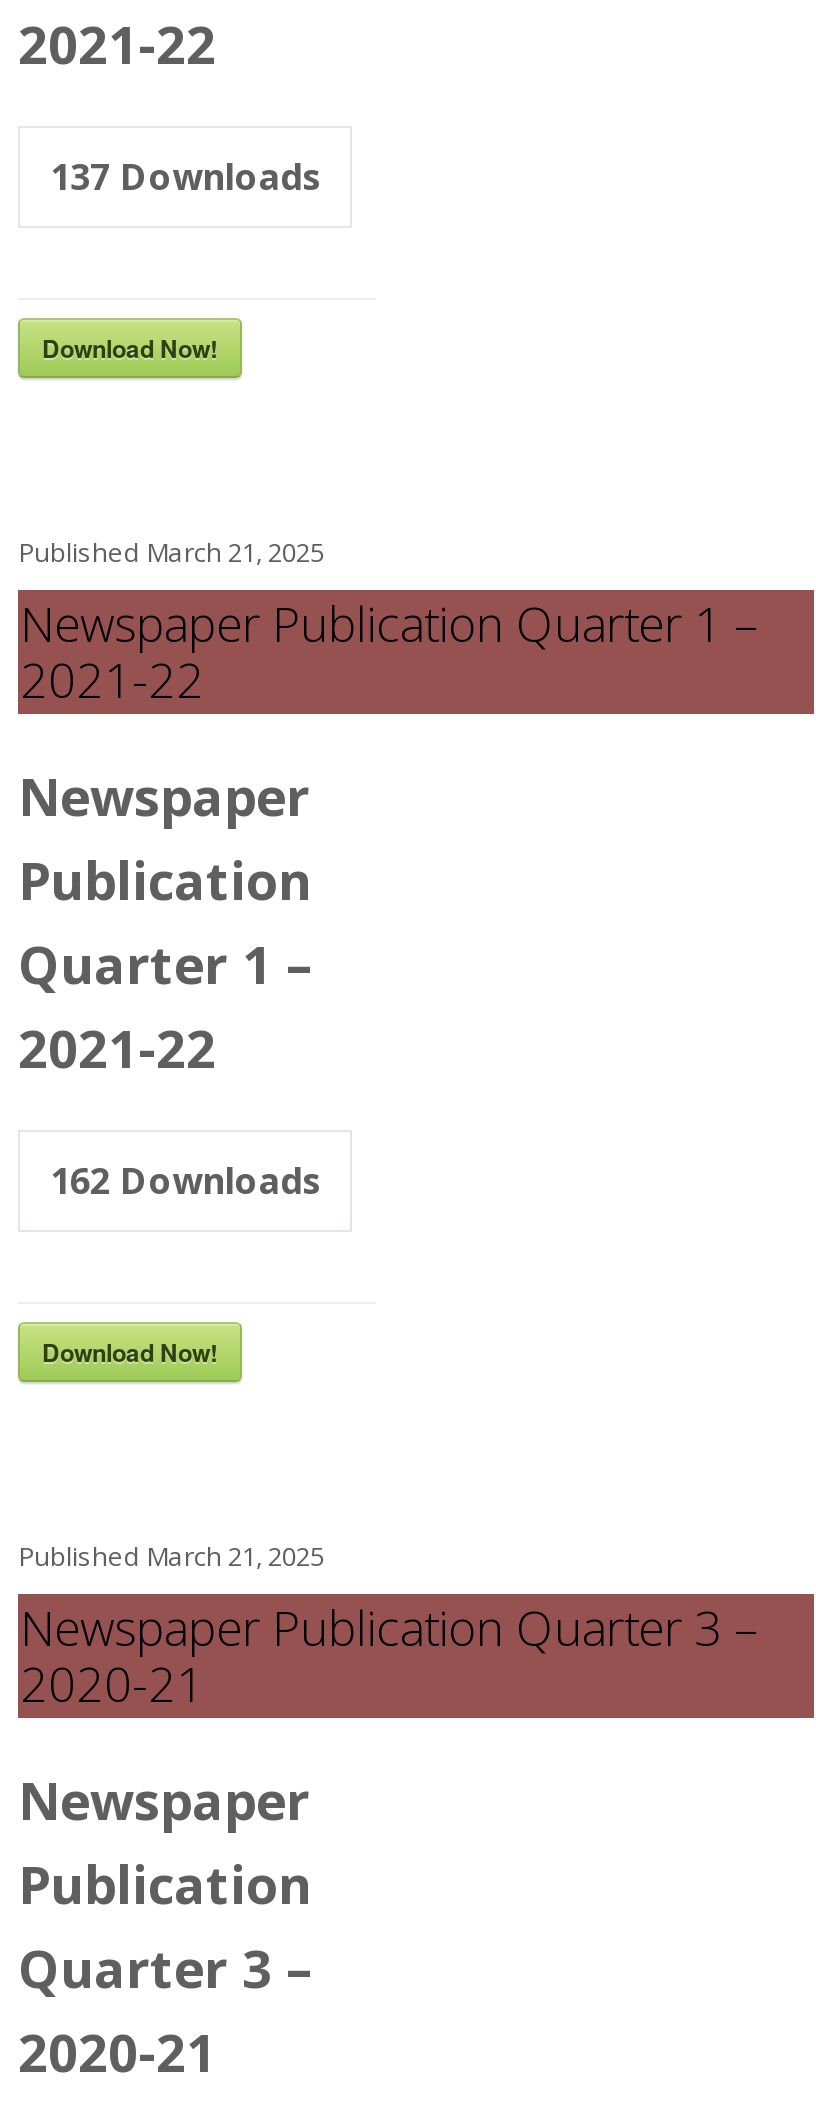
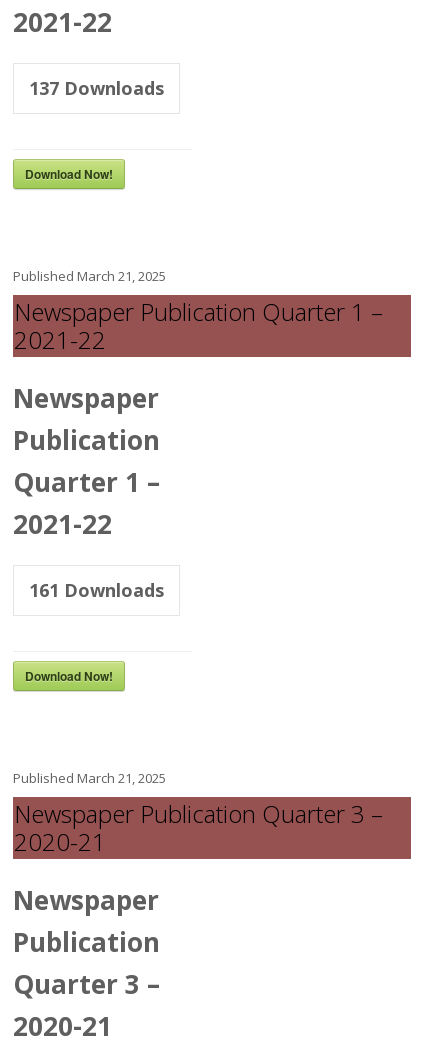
- 162 Downloads
+ 161 Downloads
